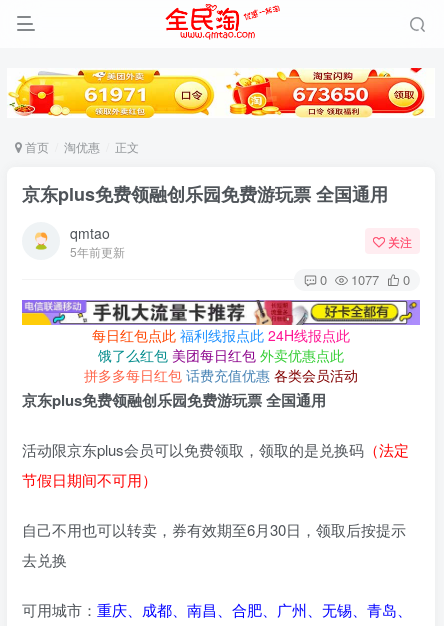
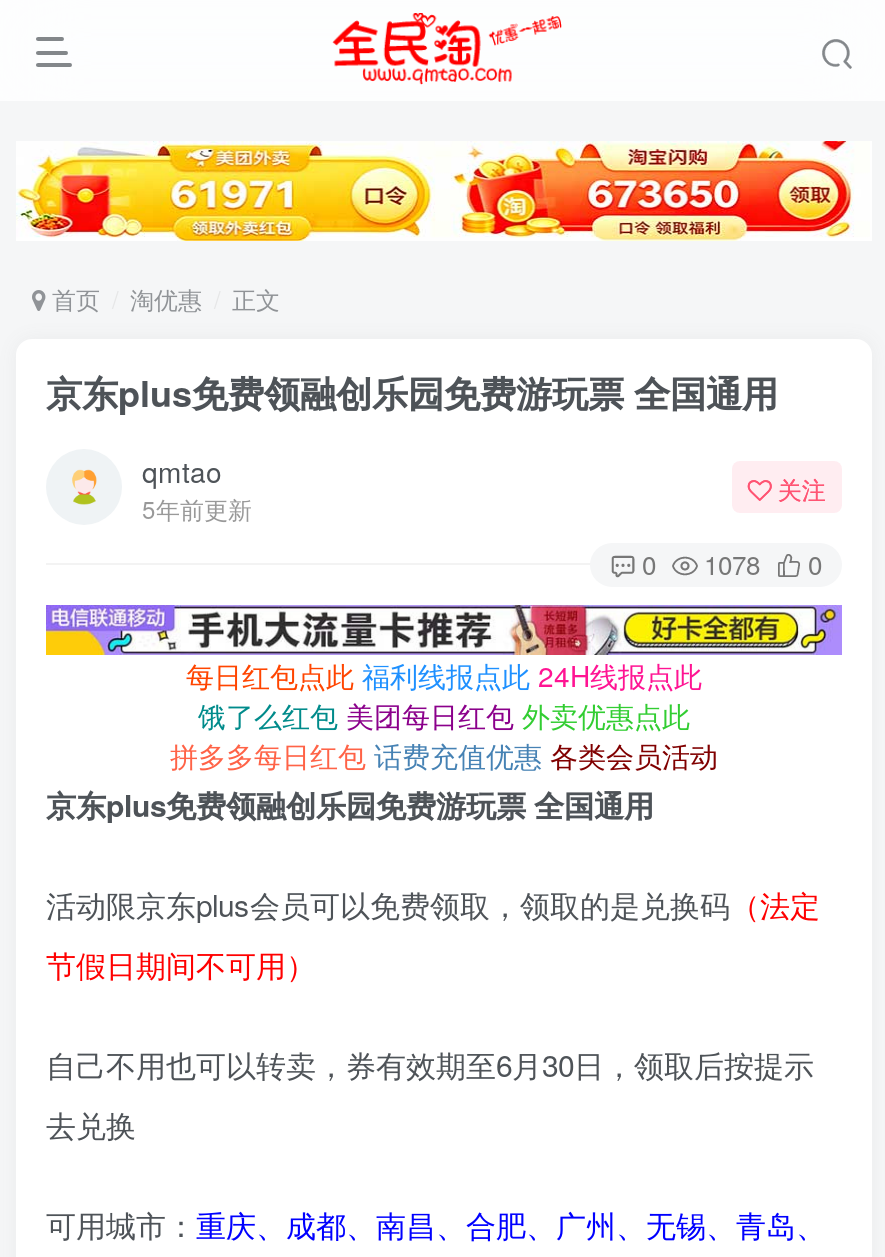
- 0 1077 0
+ 0 1078 0
